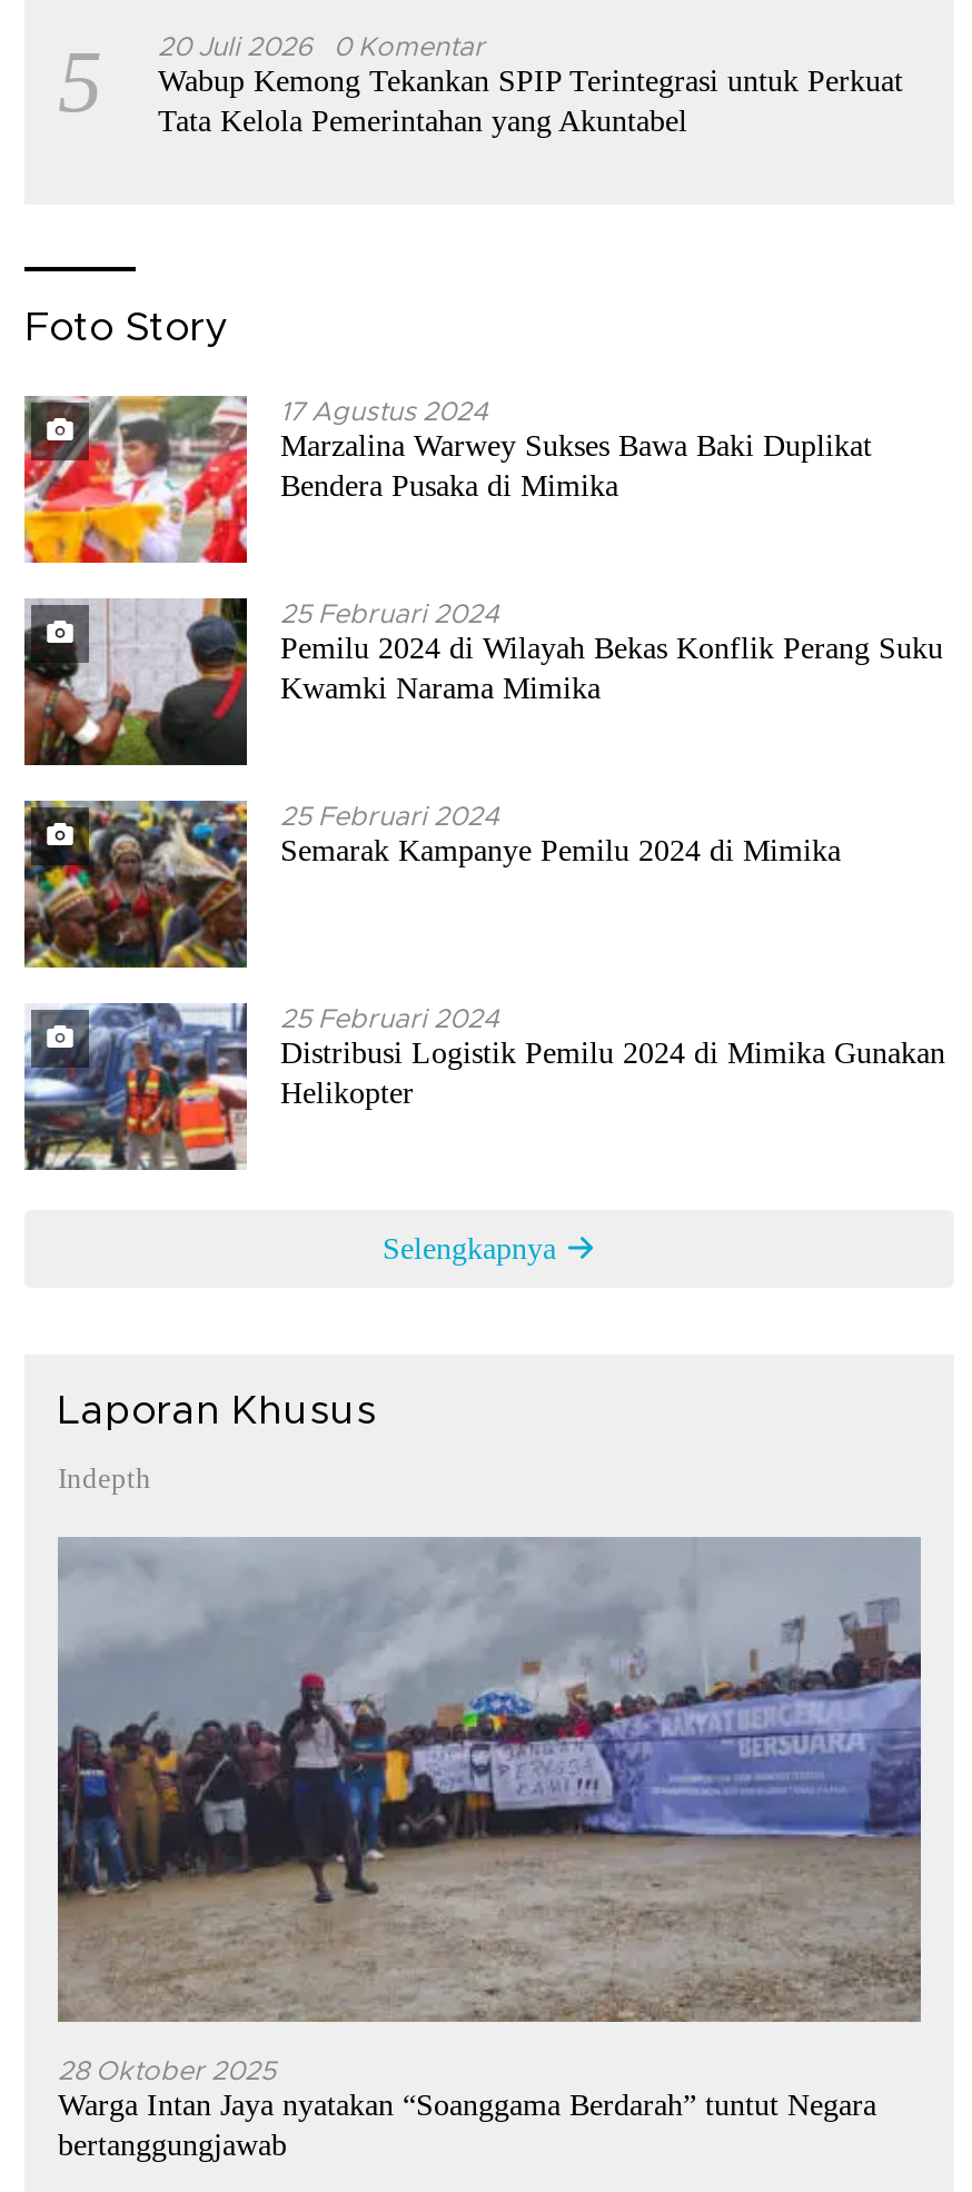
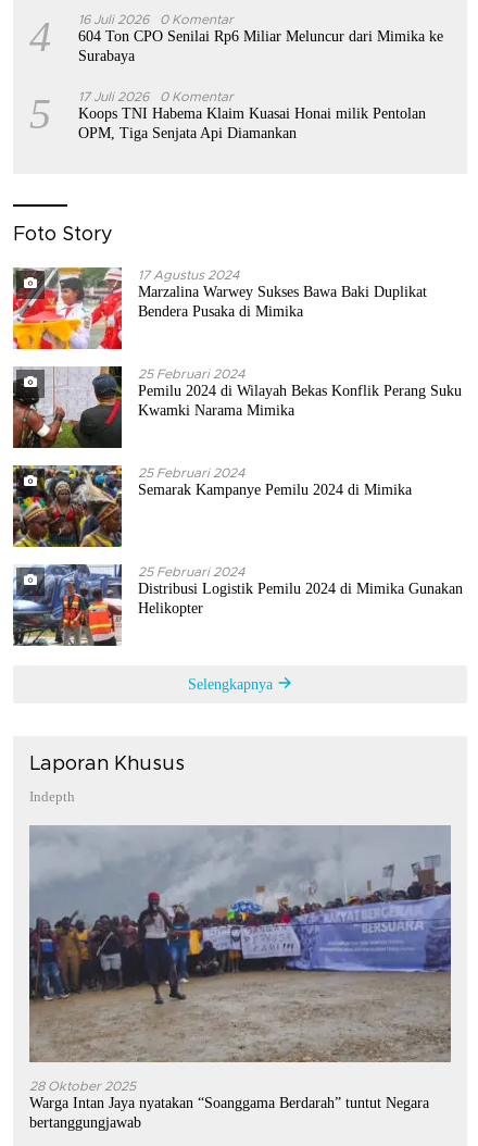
- 5
- 20 Juli 2026
+ 4
+ 16 Juli 2026

- Wabup Kemong Tekankan SPIP Terintegrasi untuk Perkuat
- Tata Kelola Pemerintahan yang Akuntabel
+ 604 Ton CPO Senilai Rp6 Miliar Meluncur dari Mimika ke
+ Surabaya
+ 5
+ 17 Juli 2026
+ 0 Komentar
+ Koops TNI Habema Klaim Kuasai Honai milik Pentolan
+ OPM, Tiga Senjata Api Diamankan
